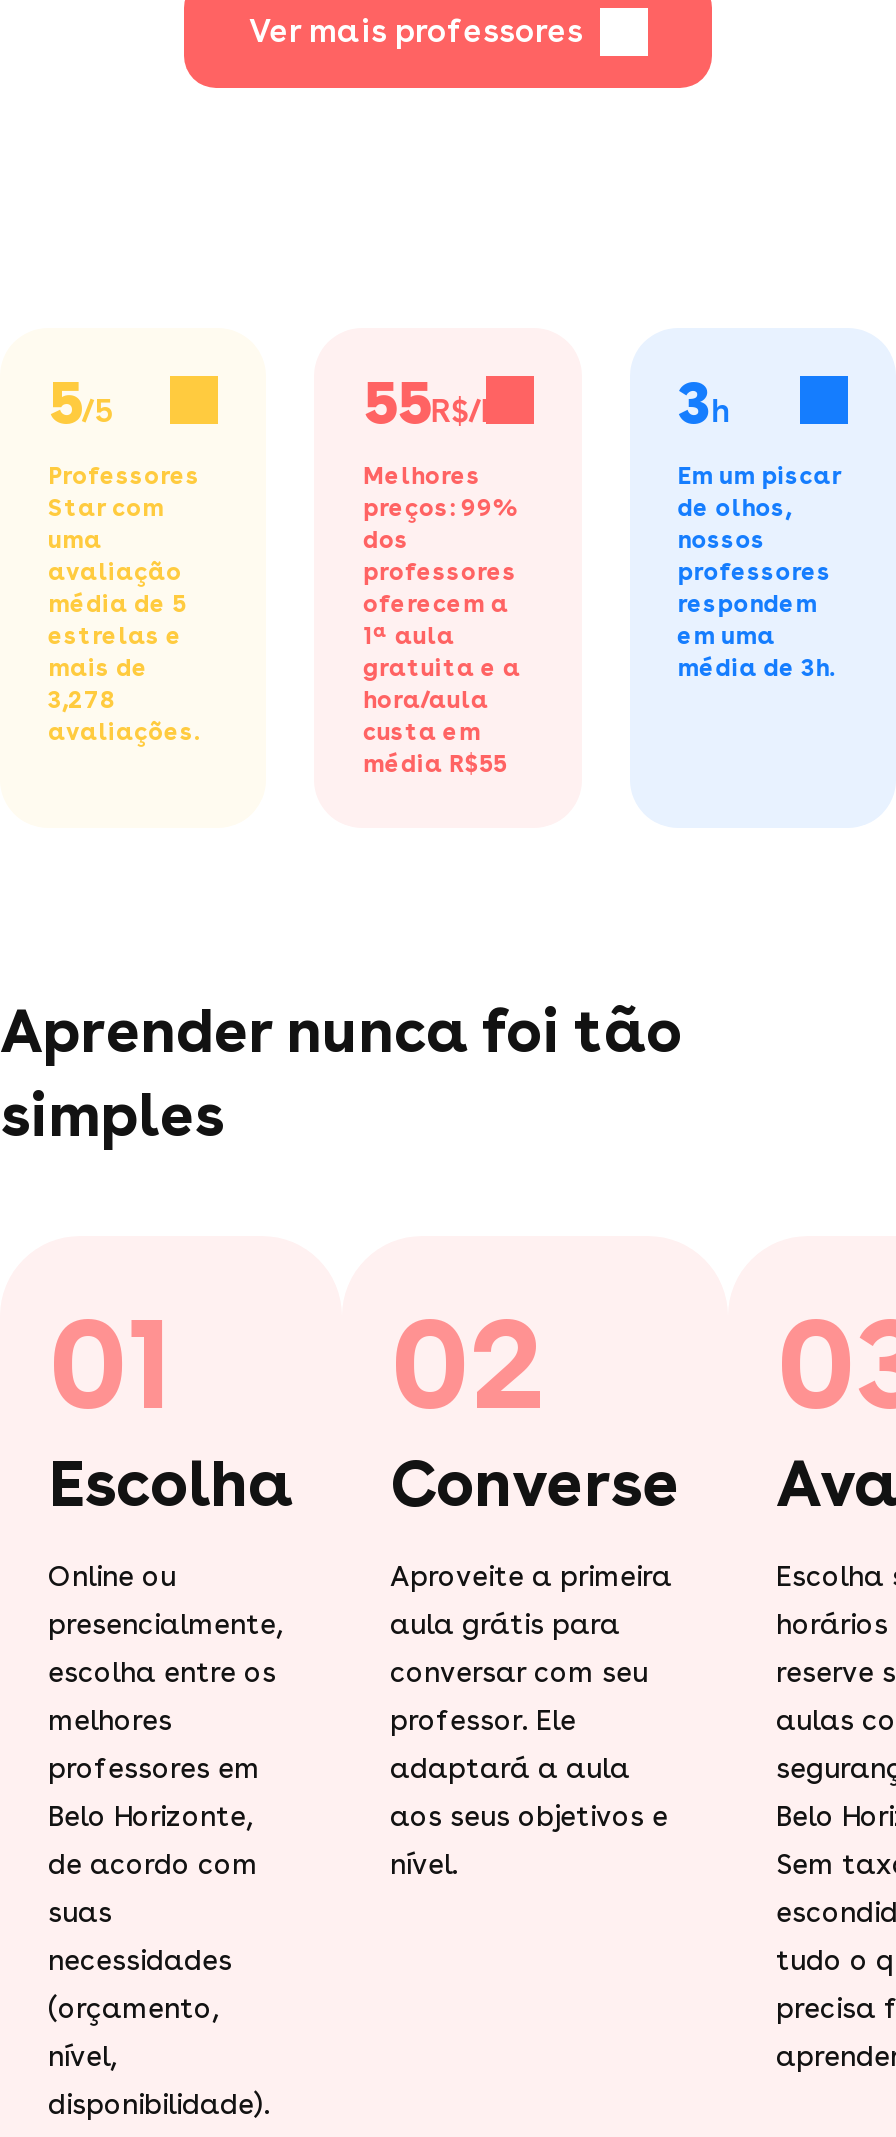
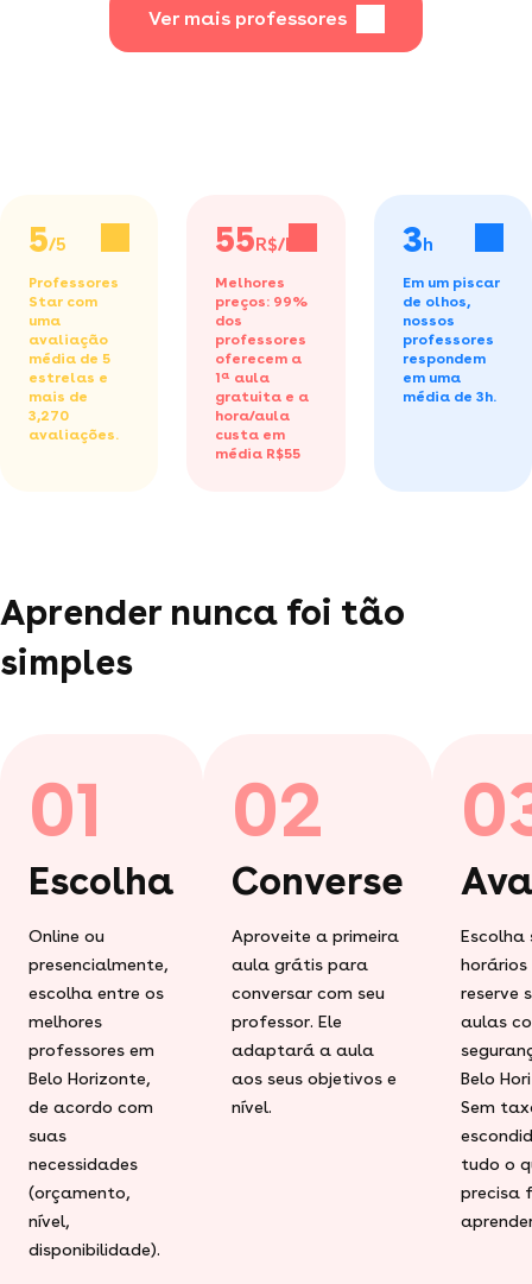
- 3,278
+ 3,270
